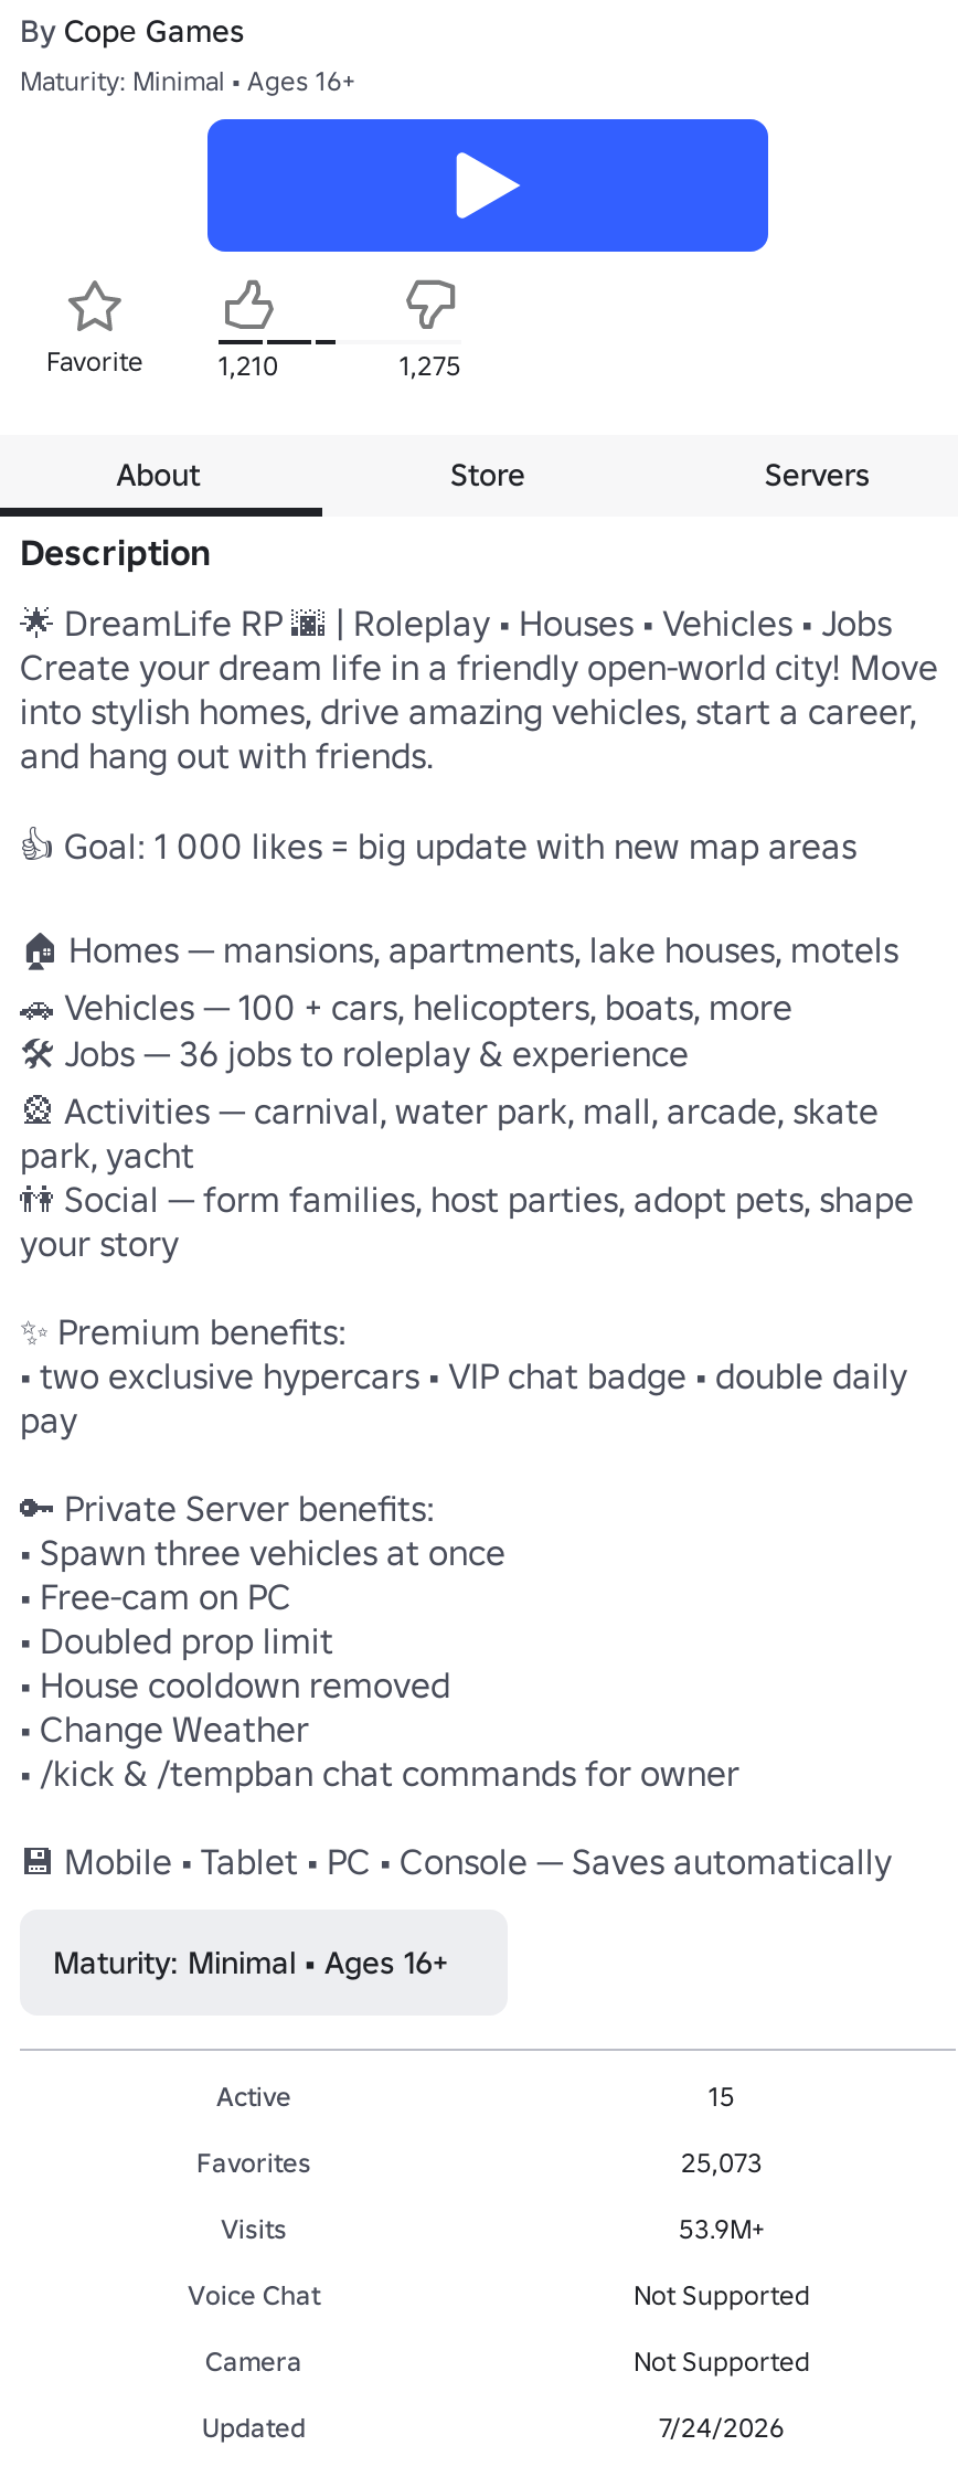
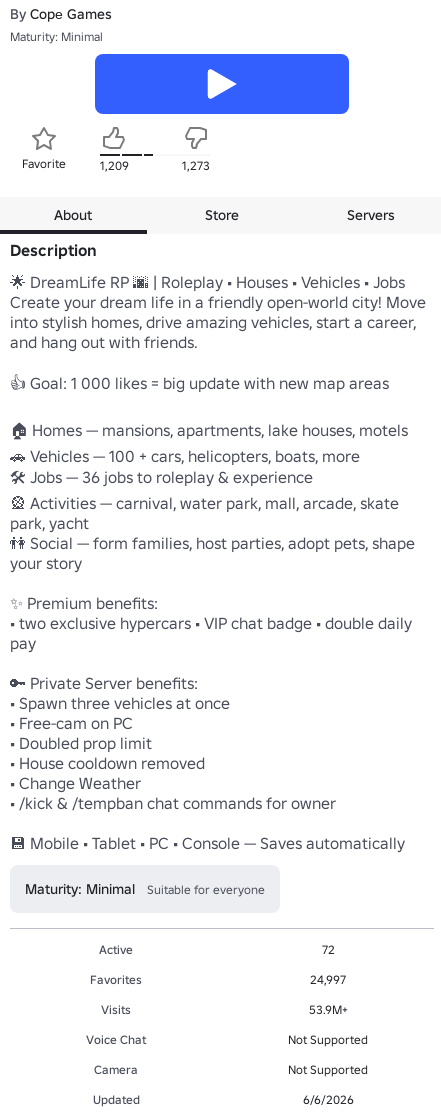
- Maturity: Minimal • Ages 16+
+ Maturity: Minimal

- 1,210
+ 1,209

- 1,275
+ 1,273

- Maturity: Minimal • Ages 16+
+ Maturity: Minimal
+ Suitable for everyone

- 15
+ 72

- 25,073
+ 24,997

- 7/24/2026
+ 6/6/2026
